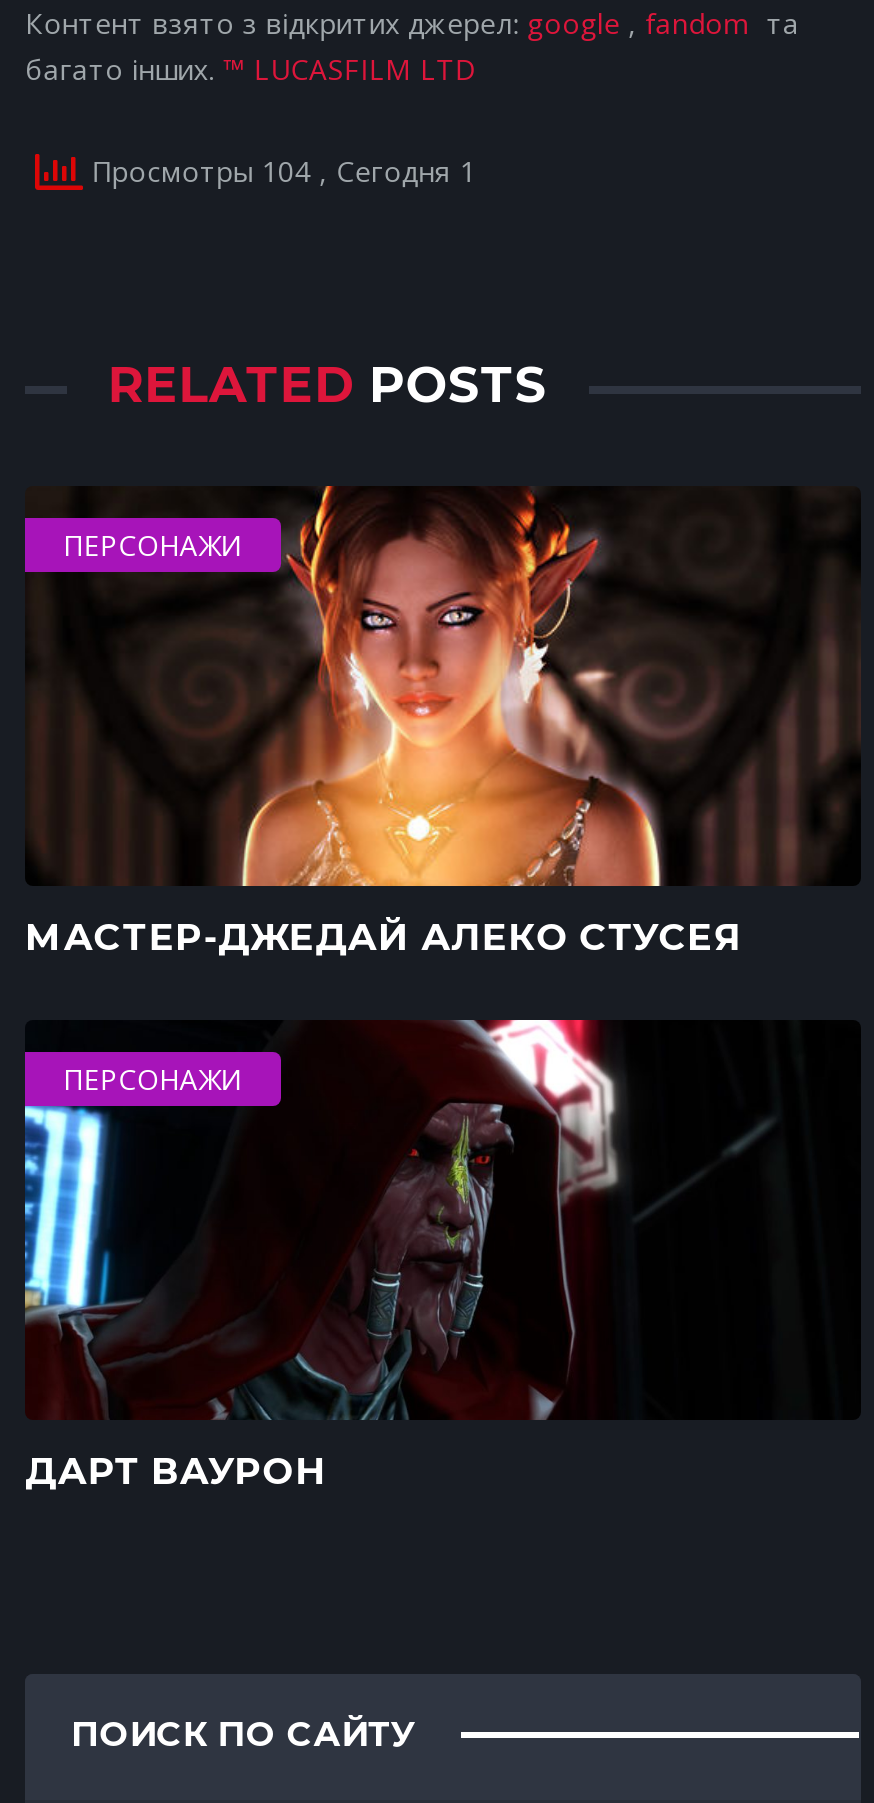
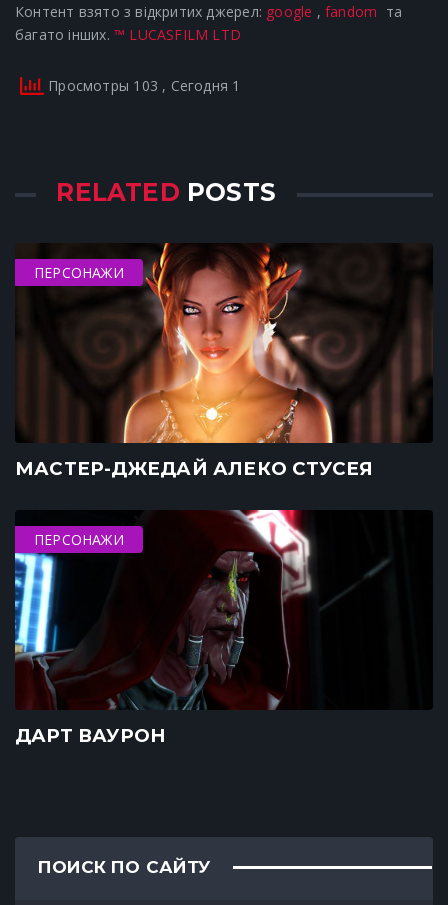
- Просмотры 104, Сегодня 1
+ Просмотры 103, Сегодня 1
